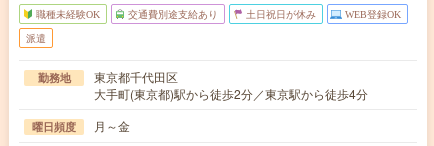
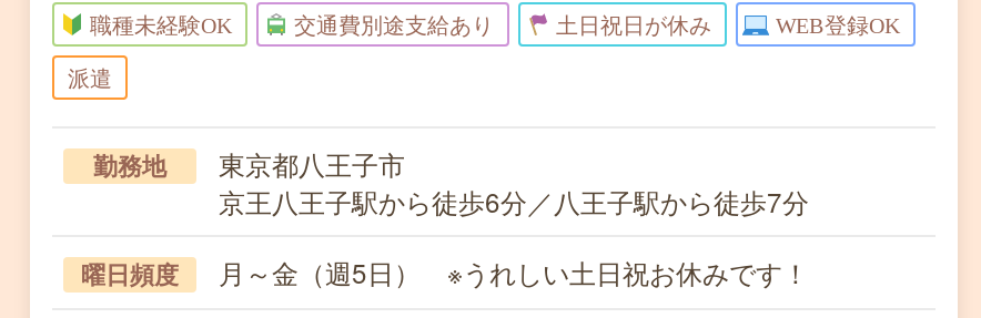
- 東京都千代田区
- 大手町(東京都)駅から徒歩2分／東京駅から徒歩4分
+ 東京都八王子市
+ 京王八王子駅から徒歩6分／八王子駅から徒歩7分

- 月～金
+ 月～金（週5日） ※うれしい土日祝お休みです！
